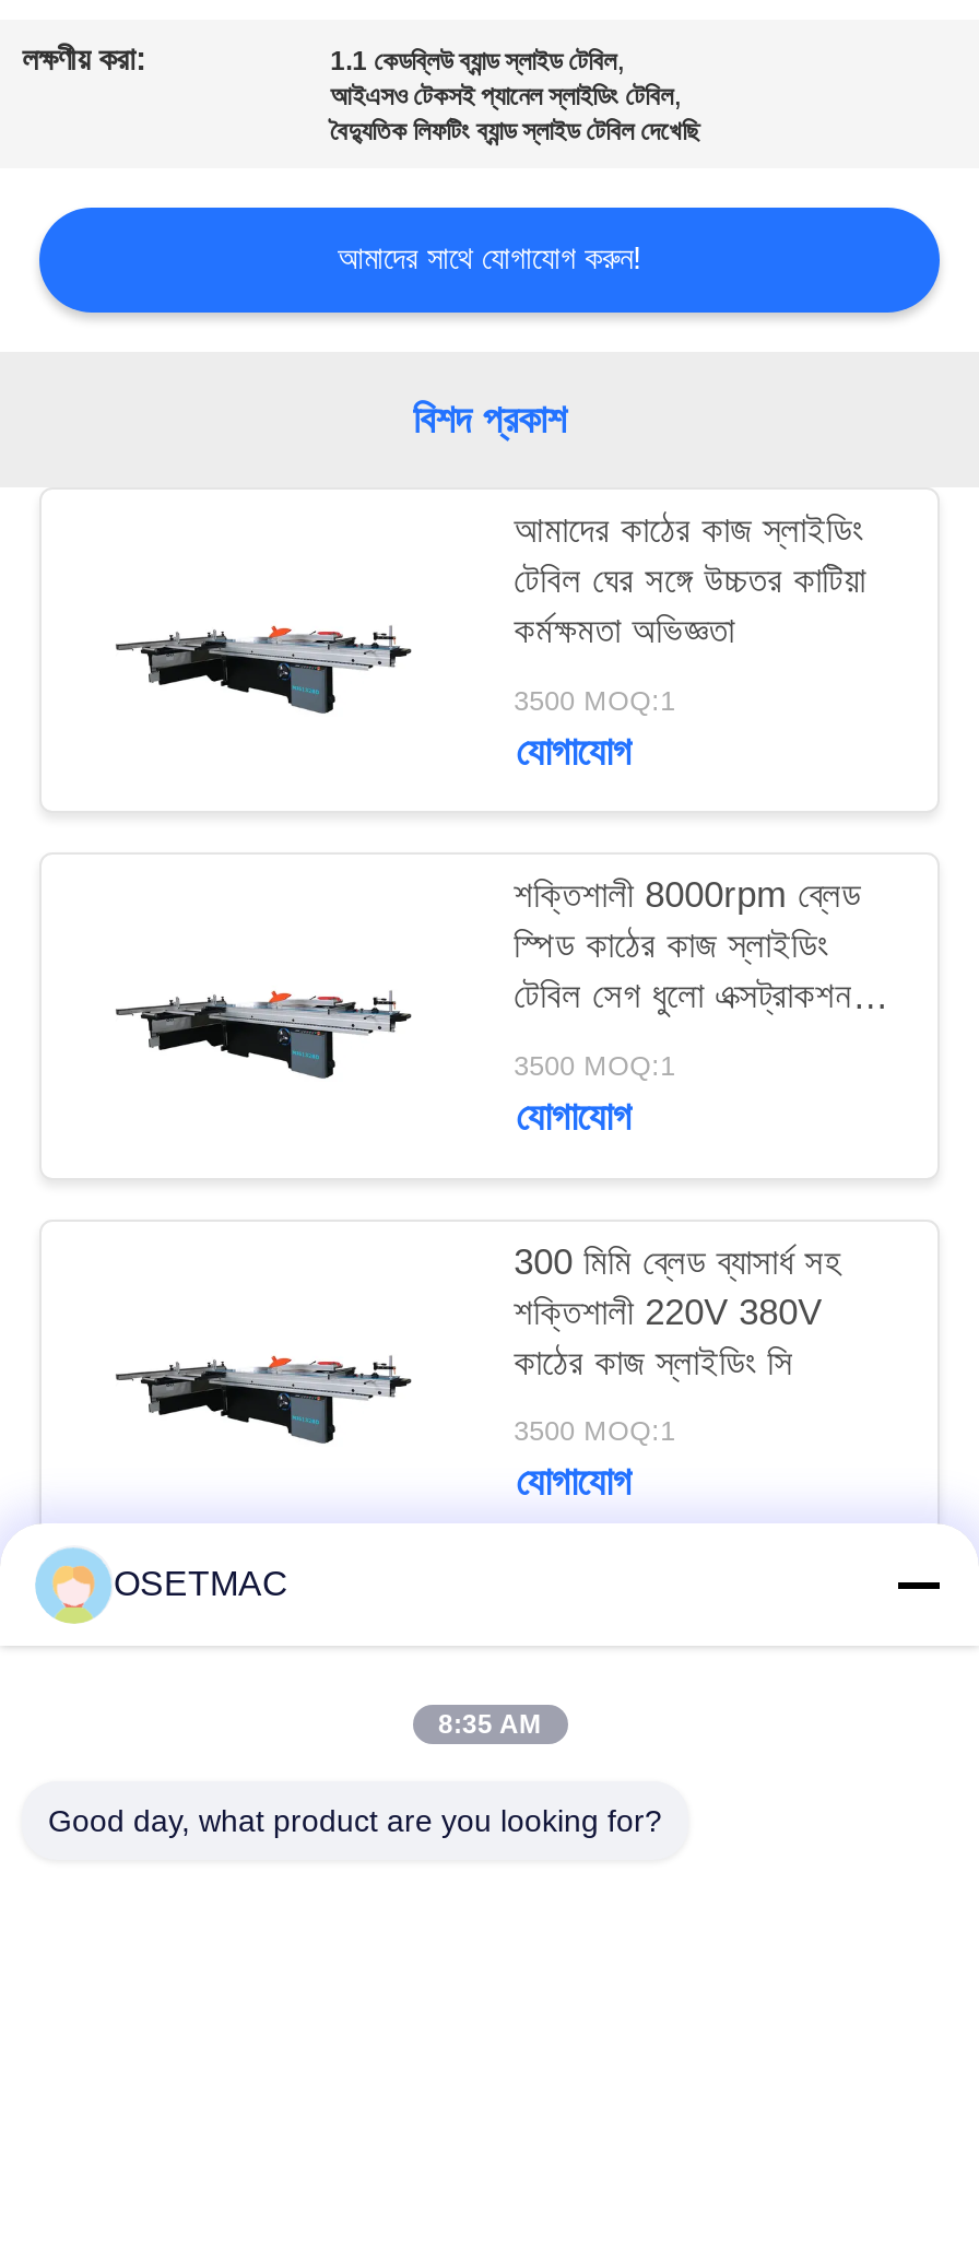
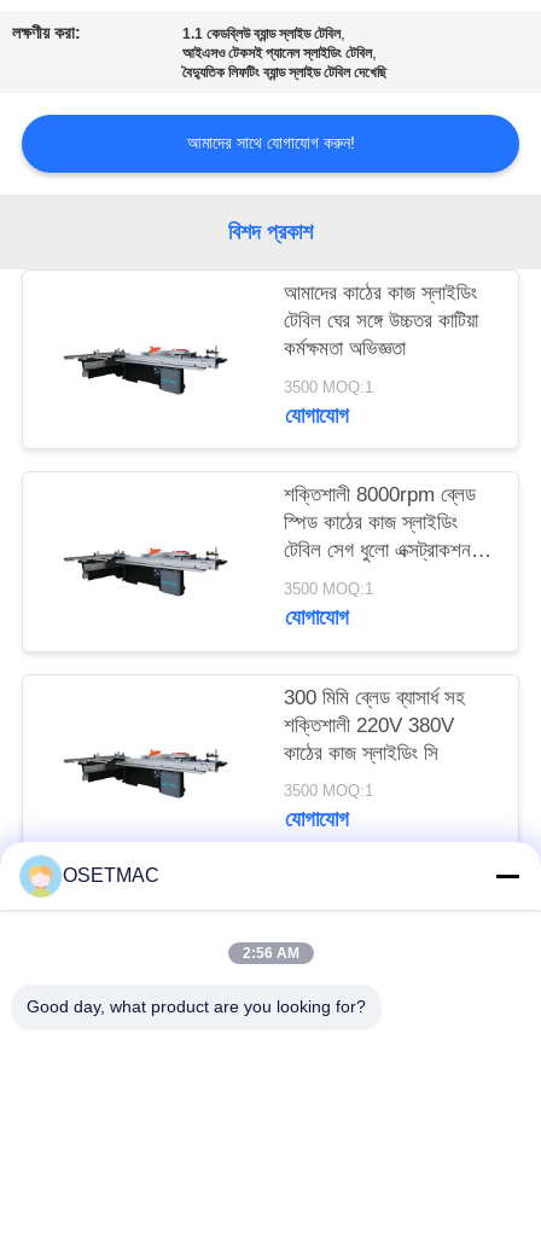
- 8:35 AM
+ 2:56 AM
